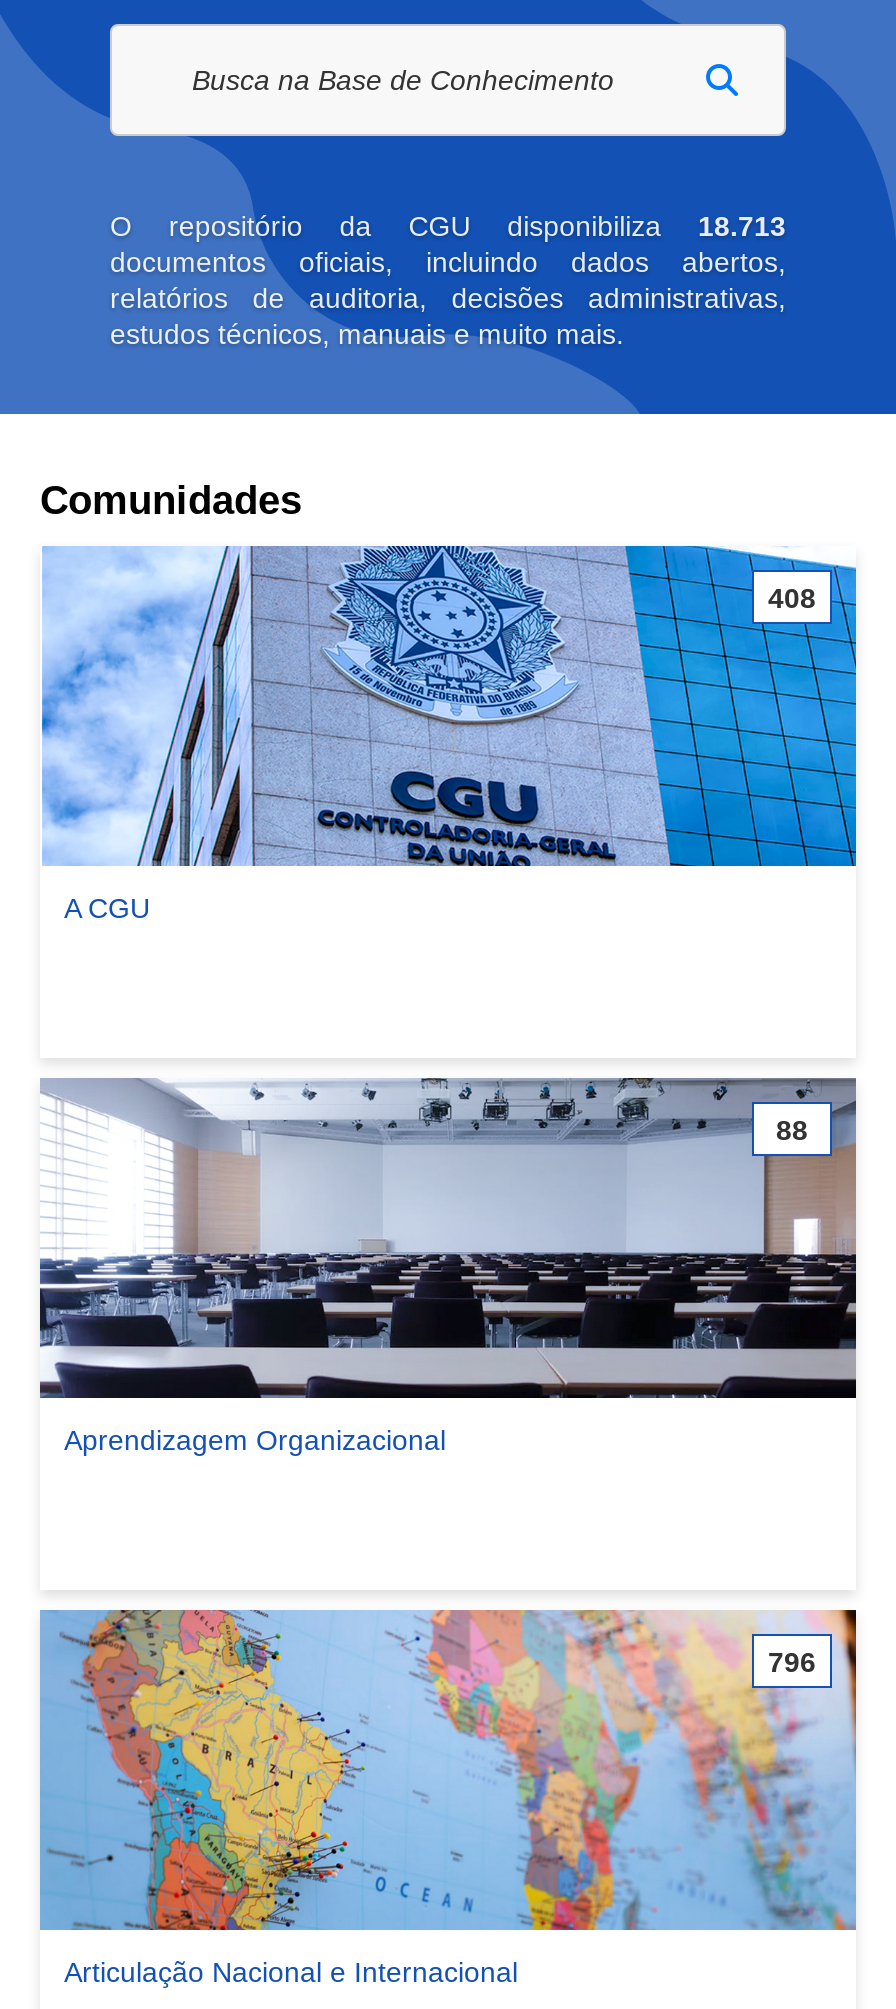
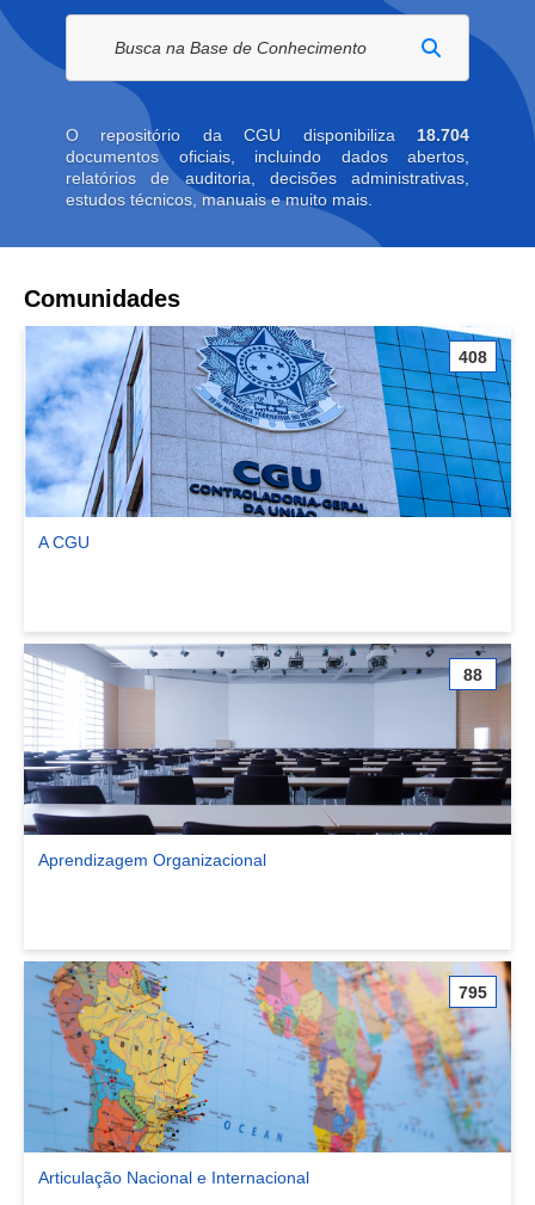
- O repositório da CGU disponibiliza 18.713
+ O repositório da CGU disponibiliza 18.704

- 796
+ 795
